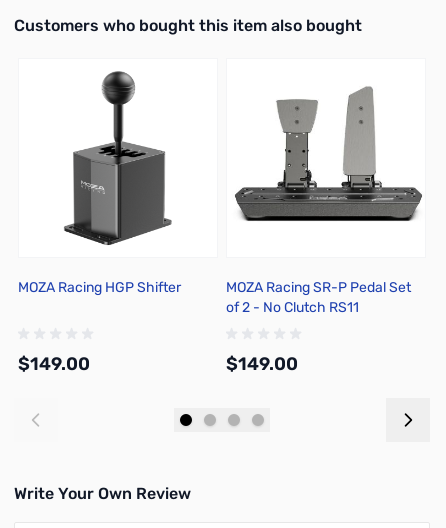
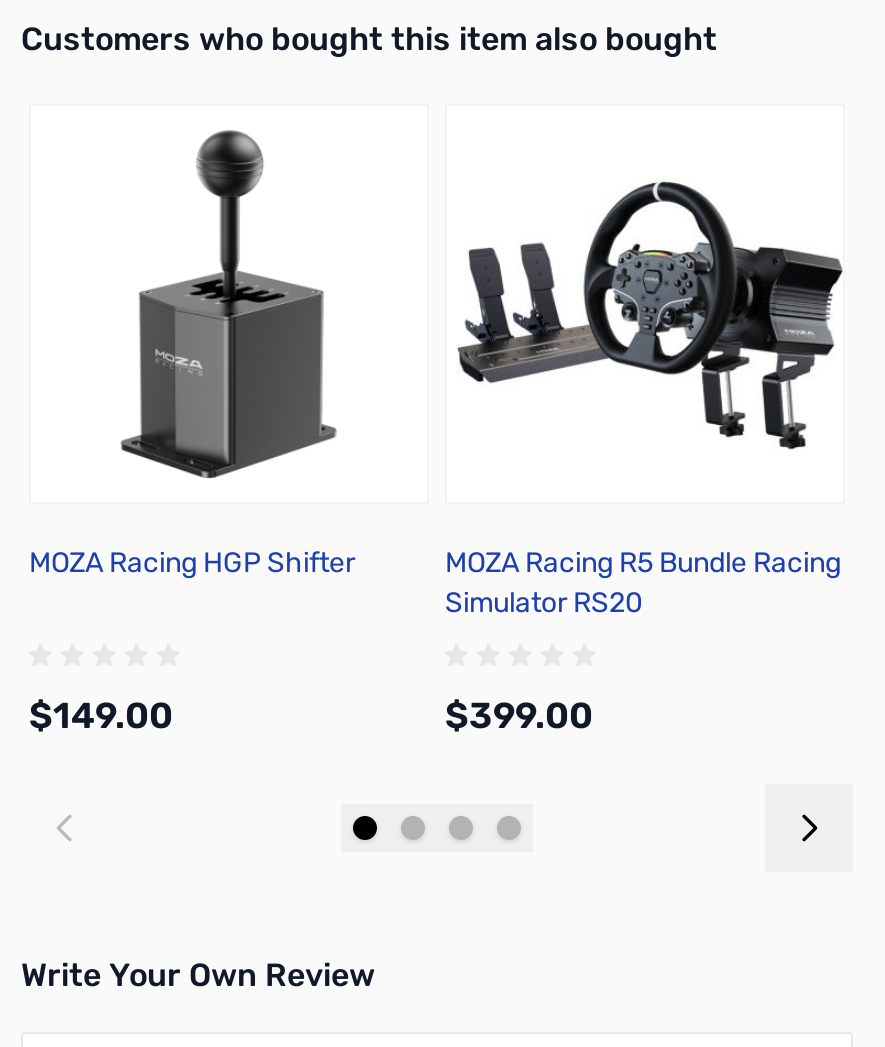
- [image]
+ [image]

- MOZA Racing SR-P Pedal Set
- of 2 - No Clutch RS11
+ MOZA Racing R5 Bundle Racing
+ Simulator RS20

- $149.00
+ $399.00
